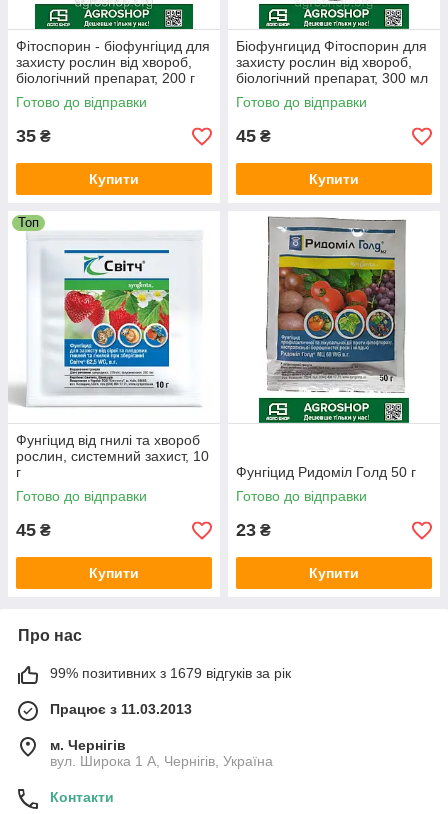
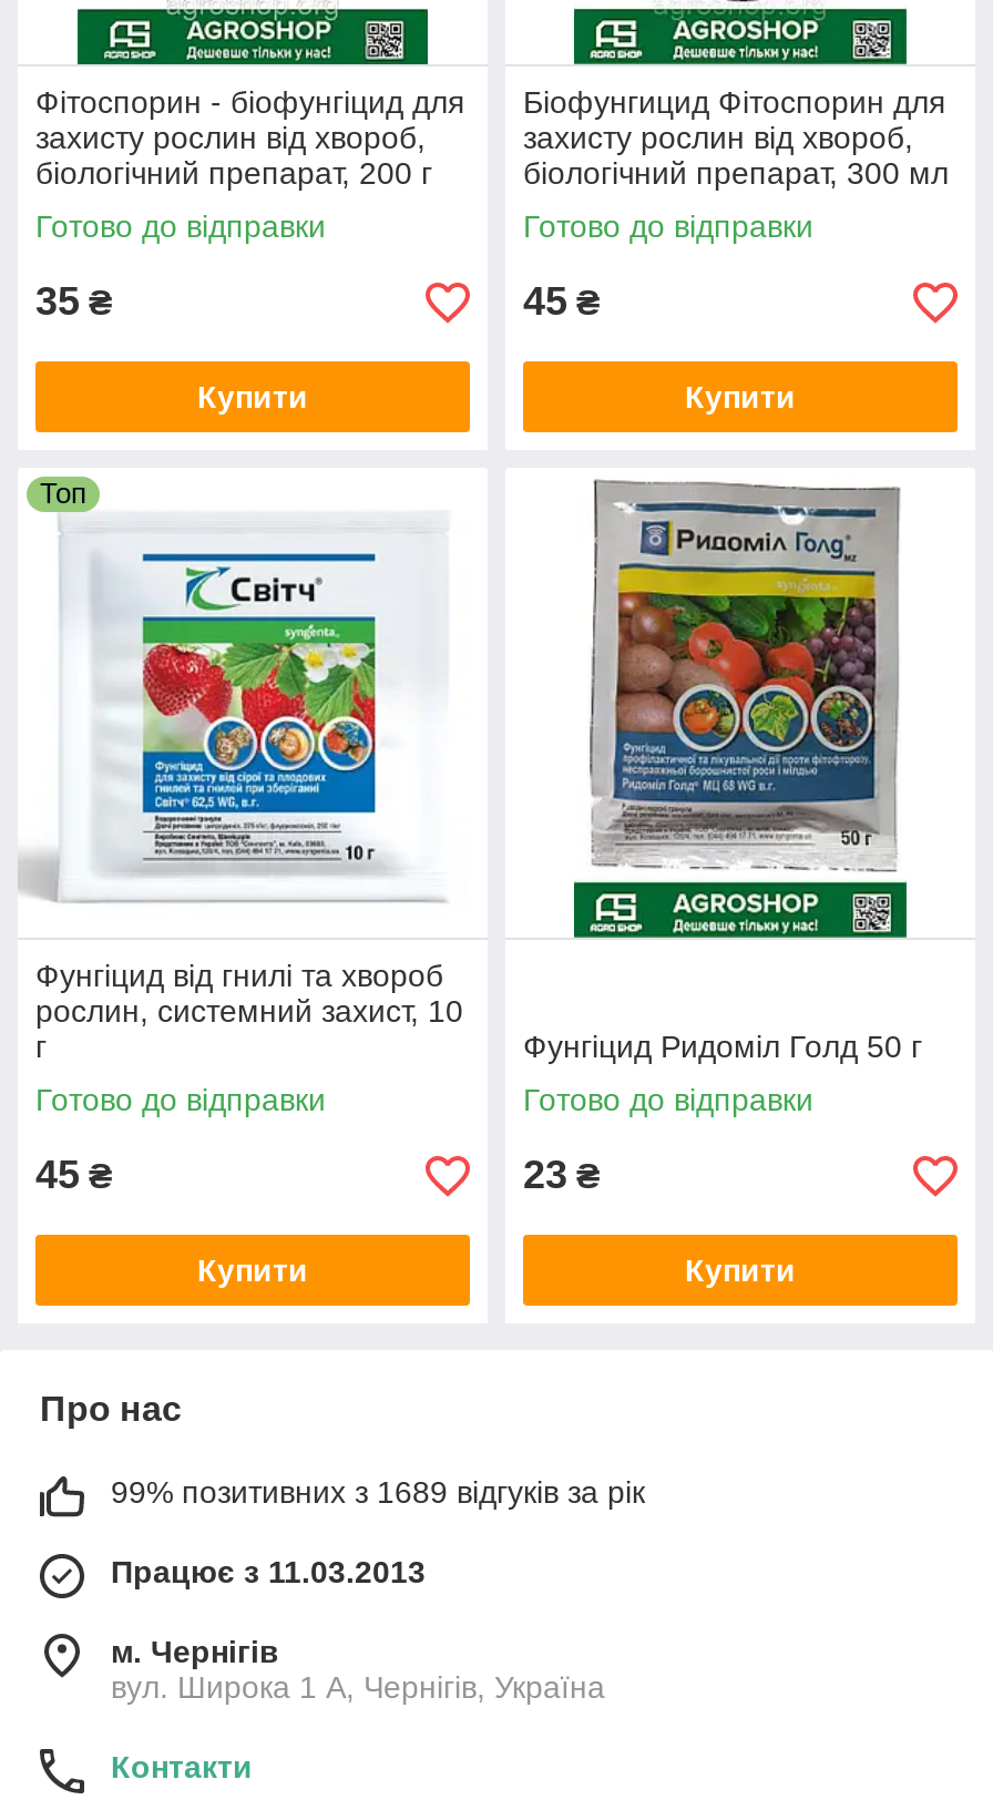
- 99% позитивних з 1679 відгуків за рік
+ 99% позитивних з 1689 відгуків за рік
